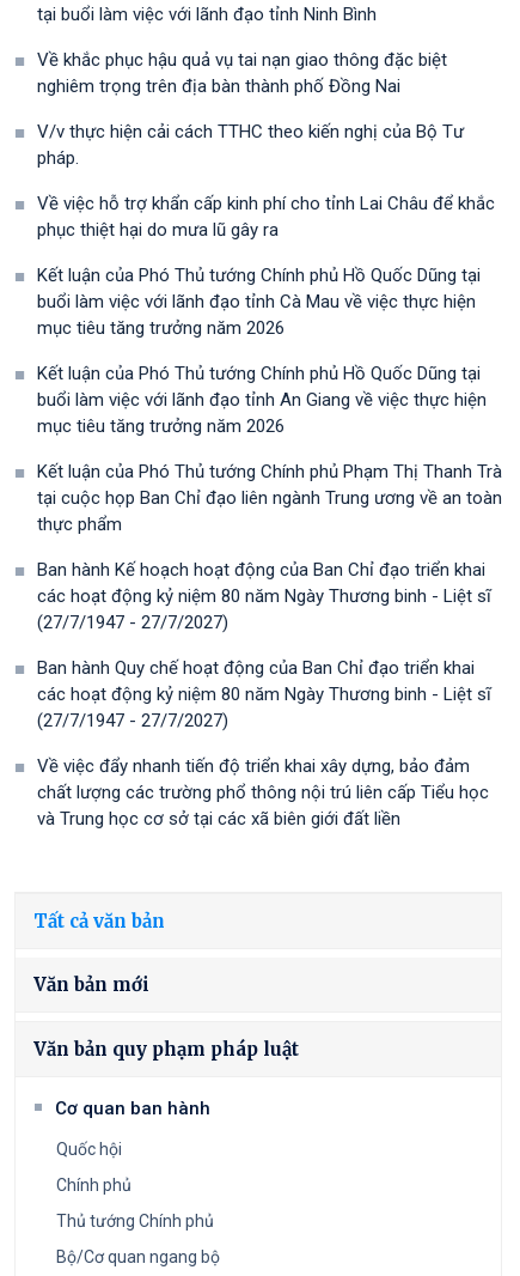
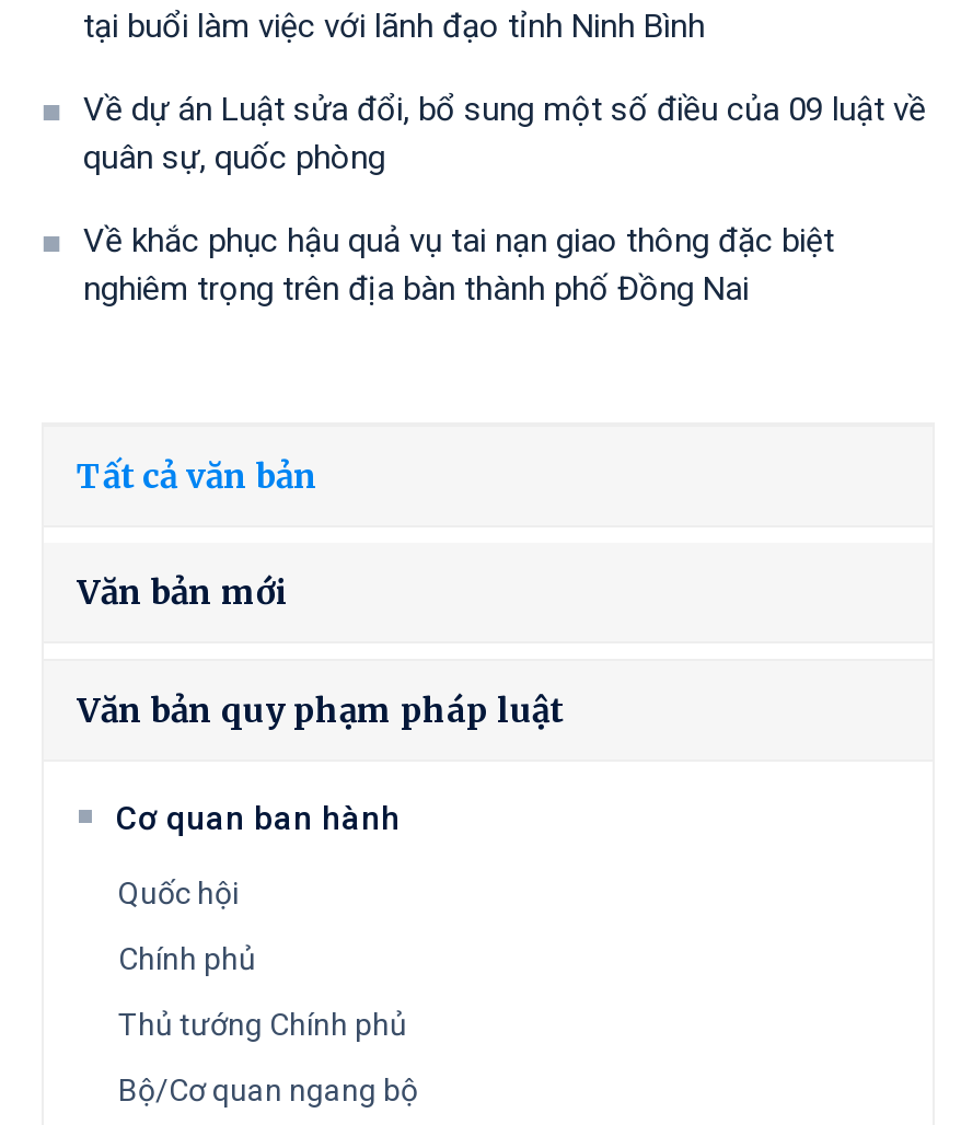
+ Về dự án Luật sửa đổi, bổ sung một số điều của 09 luật về
+ quân sự, quốc phòng

moved down: Về khắc phục hậu quả vụ tai nạn giao thông đặc biệt | nghiêm trọng trên địa bàn thành phố Đồng Nai

- V/v thực hiện cải cách TTHC theo kiến nghị của Bộ Tư
- pháp.
- Về việc hỗ trợ khẩn cấp kinh phí cho tỉnh Lai Châu để khắc
- phục thiệt hại do mưa lũ gây ra
- Kết luận của Phó Thủ tướng Chính phủ Hồ Quốc Dũng tại
- buổi làm việc với lãnh đạo tỉnh Cà Mau về việc thực hiện
- mục tiêu tăng trưởng năm 2026
- Kết luận của Phó Thủ tướng Chính phủ Hồ Quốc Dũng tại
- buổi làm việc với lãnh đạo tỉnh An Giang về việc thực hiện
- mục tiêu tăng trưởng năm 2026
- Kết luận của Phó Thủ tướng Chính phủ Phạm Thị Thanh Trà
- tại cuộc họp Ban Chỉ đạo liên ngành Trung ương về an toàn
- thực phẩm
- Ban hành Kế hoạch hoạt động của Ban Chỉ đạo triển khai
- các hoạt động kỷ niệm 80 năm Ngày Thương binh - Liệt sĩ
- (27/7/1947 - 27/7/2027)
- Ban hành Quy chế hoạt động của Ban Chỉ đạo triển khai
- các hoạt động kỷ niệm 80 năm Ngày Thương binh - Liệt sĩ
- (27/7/1947 - 27/7/2027)
- Về việc đẩy nhanh tiến độ triển khai xây dựng, bảo đảm
- chất lượng các trường phổ thông nội trú liên cấp Tiểu học
- và Trung học cơ sở tại các xã biên giới đất liền
